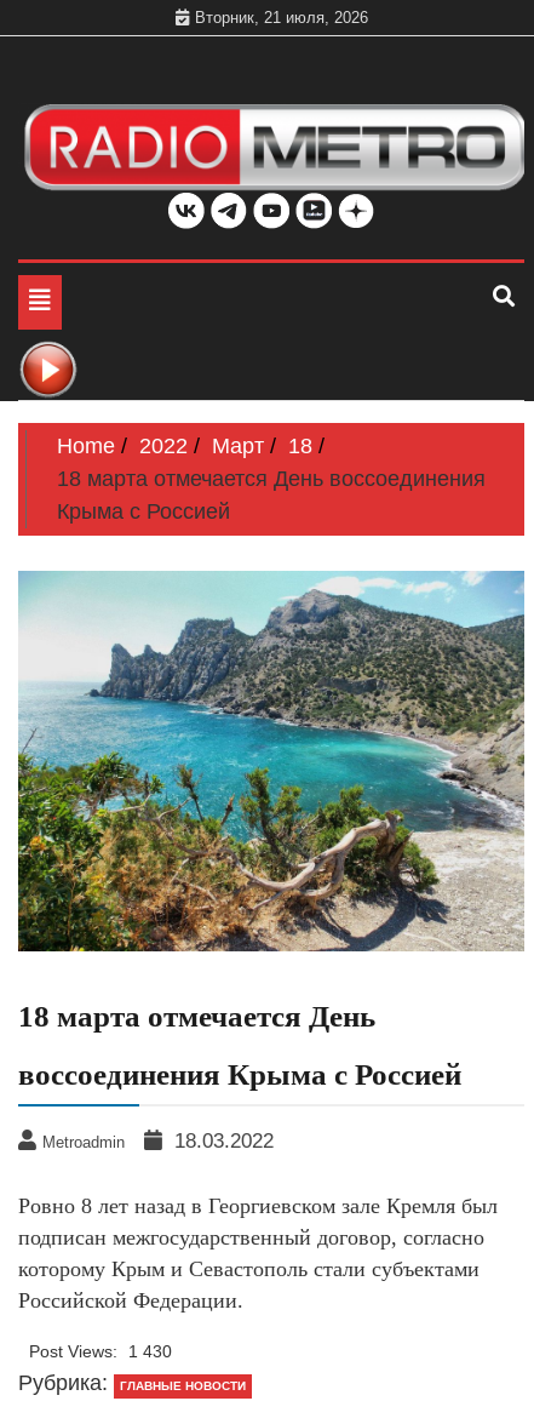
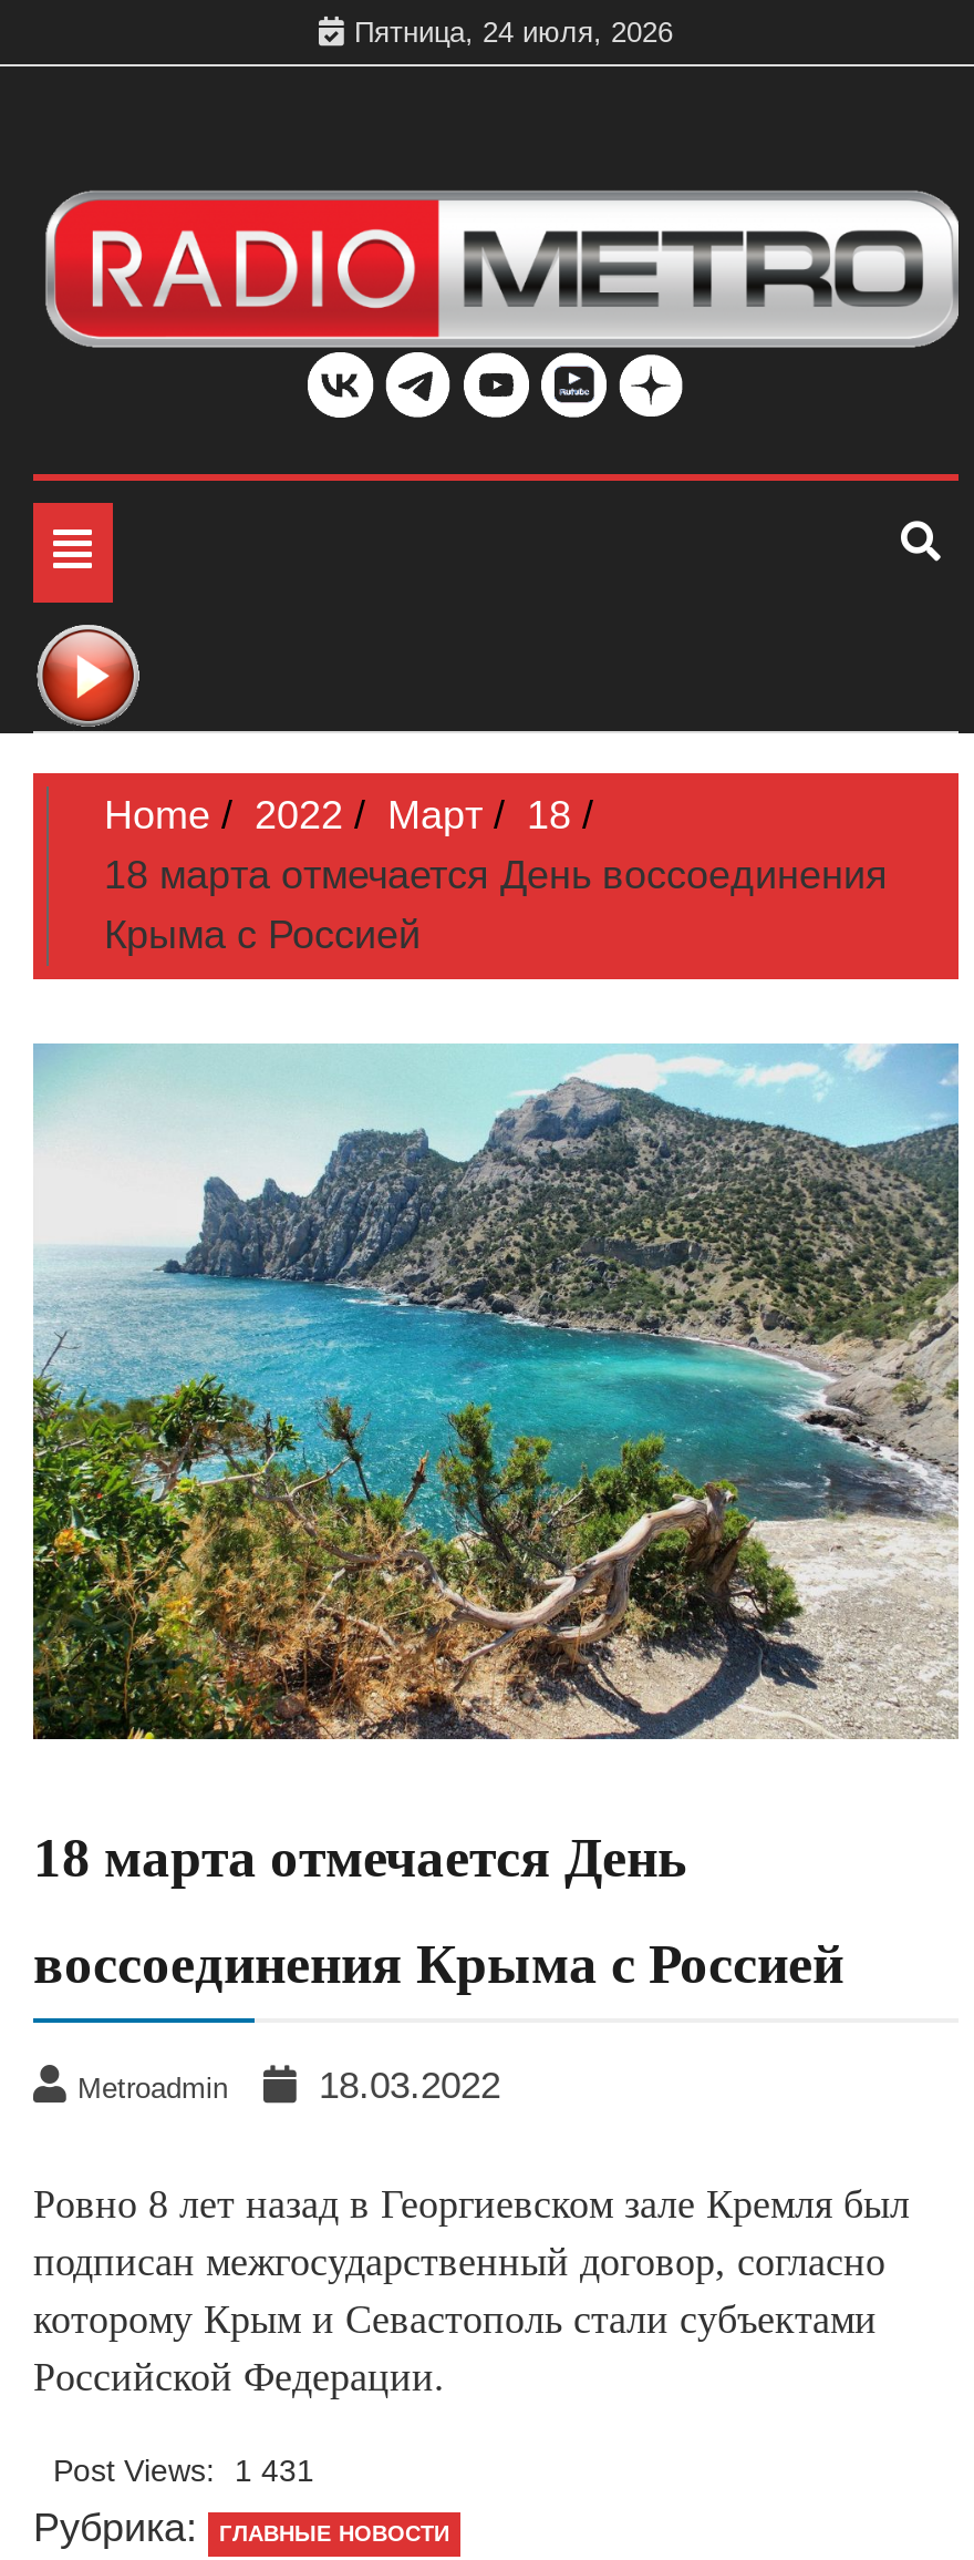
- Вторник, 21 июля, 2026
+ Пятница, 24 июля, 2026

- Post Views: 1 430
+ Post Views: 1 431
